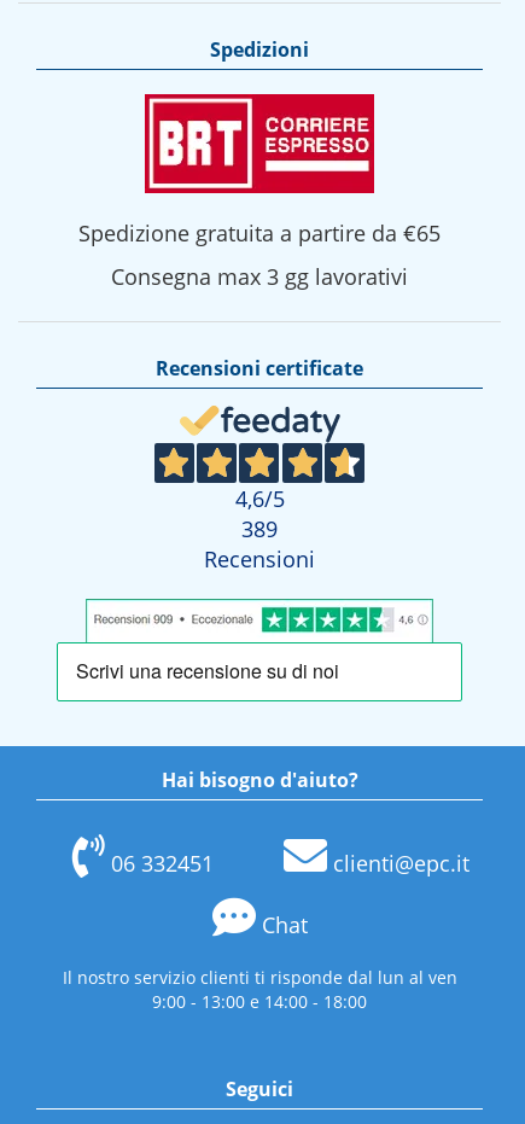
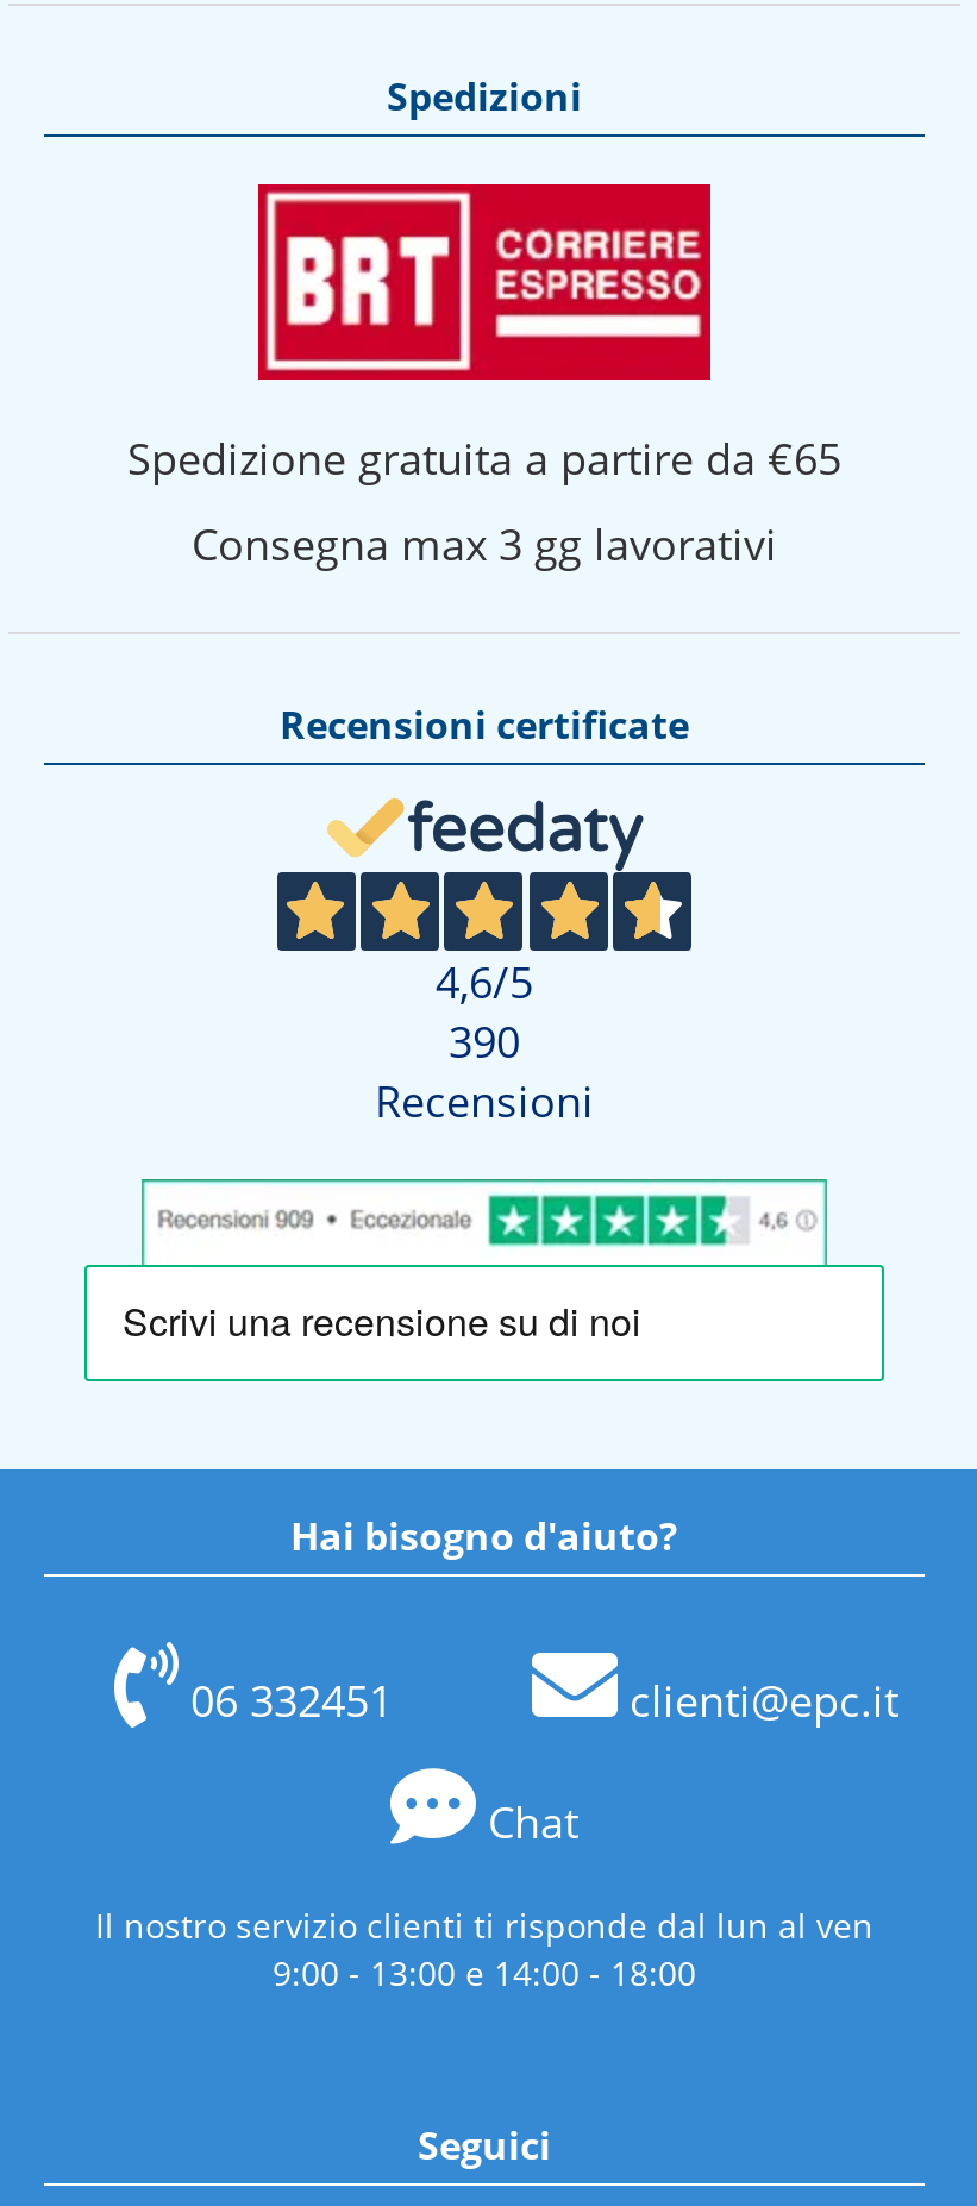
- 389
+ 390
